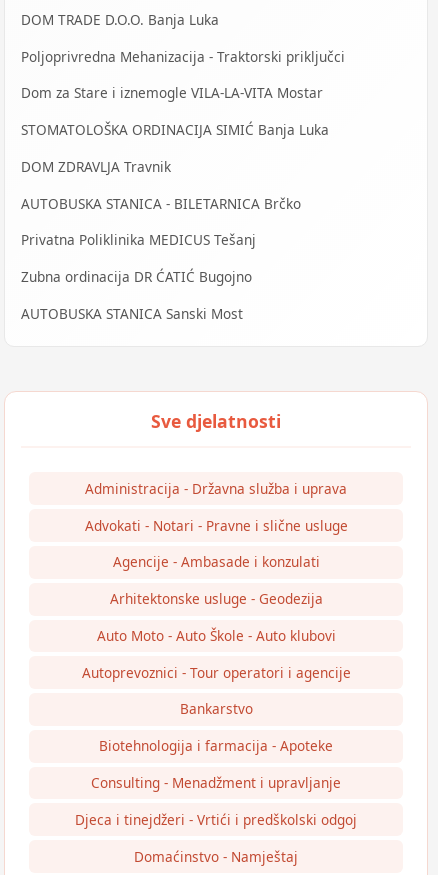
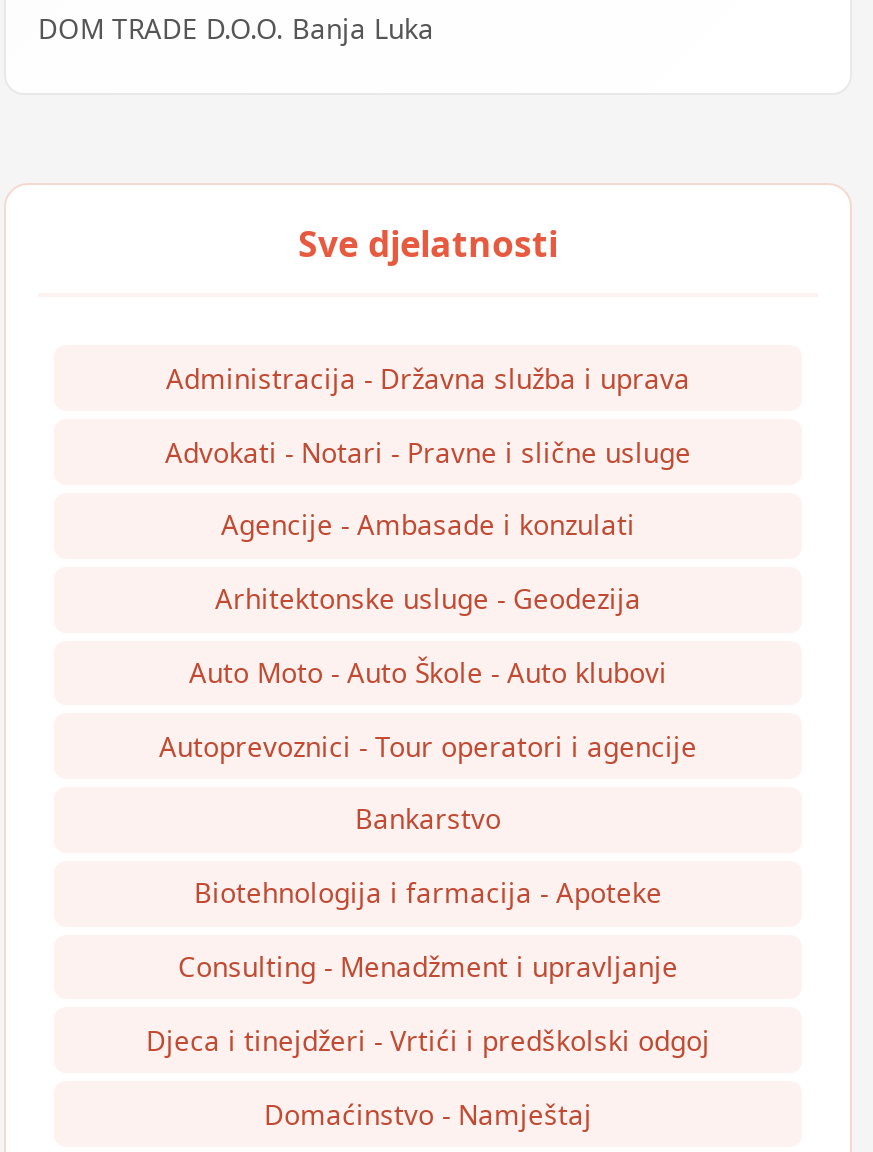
- Poljoprivredna Mehanizacija - Traktorski priključci
- Dom za Stare i iznemogle VILA-LA-VITA Mostar
- STOMATOLOŠKA ORDINACIJA SIMIĆ Banja Luka
- DOM ZDRAVLJA Travnik
- AUTOBUSKA STANICA - BILETARNICA Brčko
- Privatna Poliklinika MEDICUS Tešanj
- Zubna ordinacija DR ĆATIĆ Bugojno
- AUTOBUSKA STANICA Sanski Most
